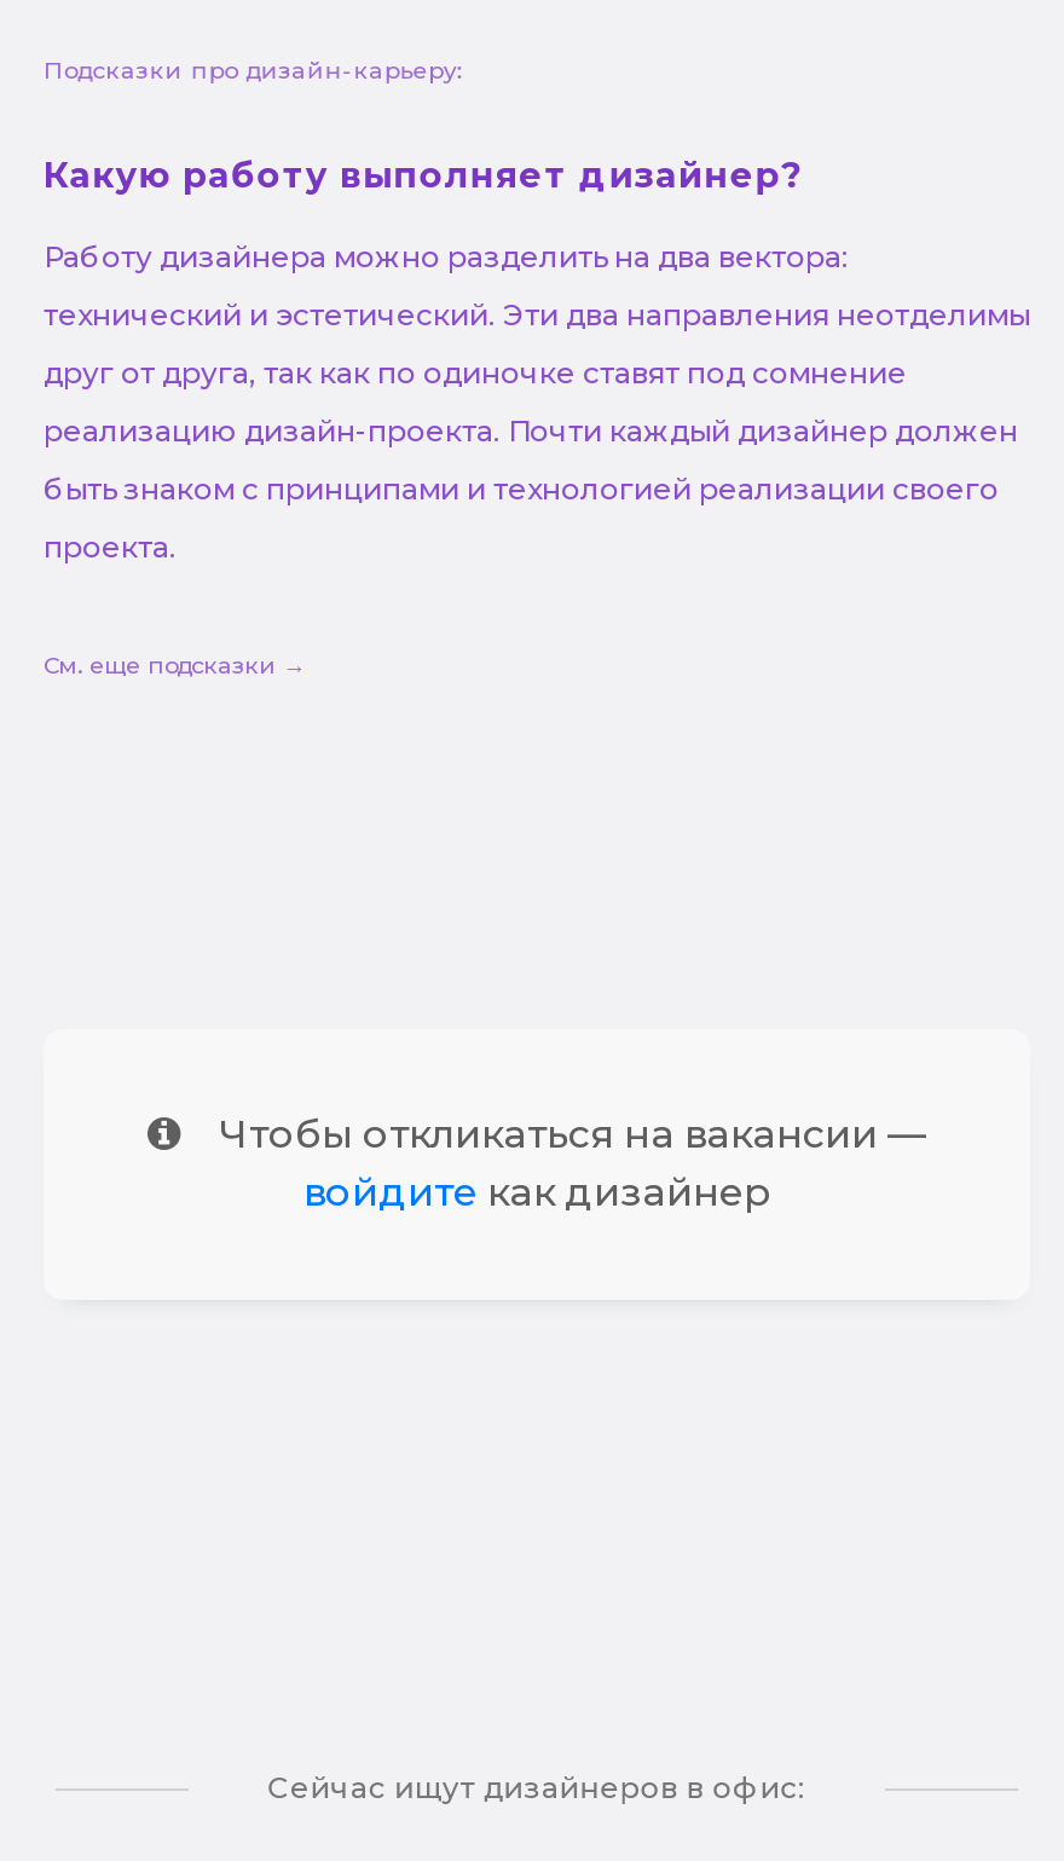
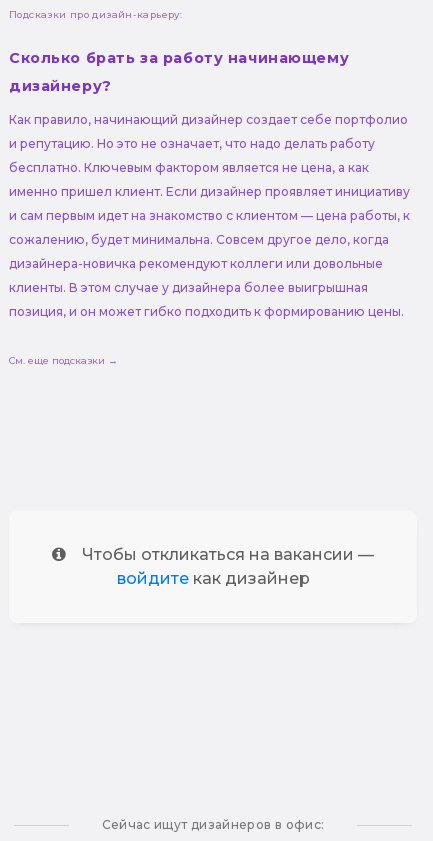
- Какую работу выполняет дизайнер?
- Работу дизайнера можно разделить на два вектора:
- технический и эстетический. Эти два направления неотделимы
- друг от друга, так как по одиночке ставят под сомнение
- реализацию дизайн-проекта. Почти каждый дизайнер должен
- быть знаком с принципами и технологией реализации своего
- проекта.
+ Сколько брать за работу начинающему
+ дизайнеру?
+ Как правило, начинающий дизайнер создает себе портфолио
+ и репутацию. Но это не означает, что надо делать работу
+ бесплатно. Ключевым фактором является не цена, а как
+ именно пришел клиент. Если дизайнер проявляет инициативу
+ и сам первым идет на знакомство с клиентом — цена работы, к
+ сожалению, будет минимальна. Совсем другое дело, когда
+ дизайнера-новичка рекомендуют коллеги или довольные
+ клиенты. В этом случае у дизайнера более выигрышная
+ позиция, и он может гибко подходить к формированию цены.
